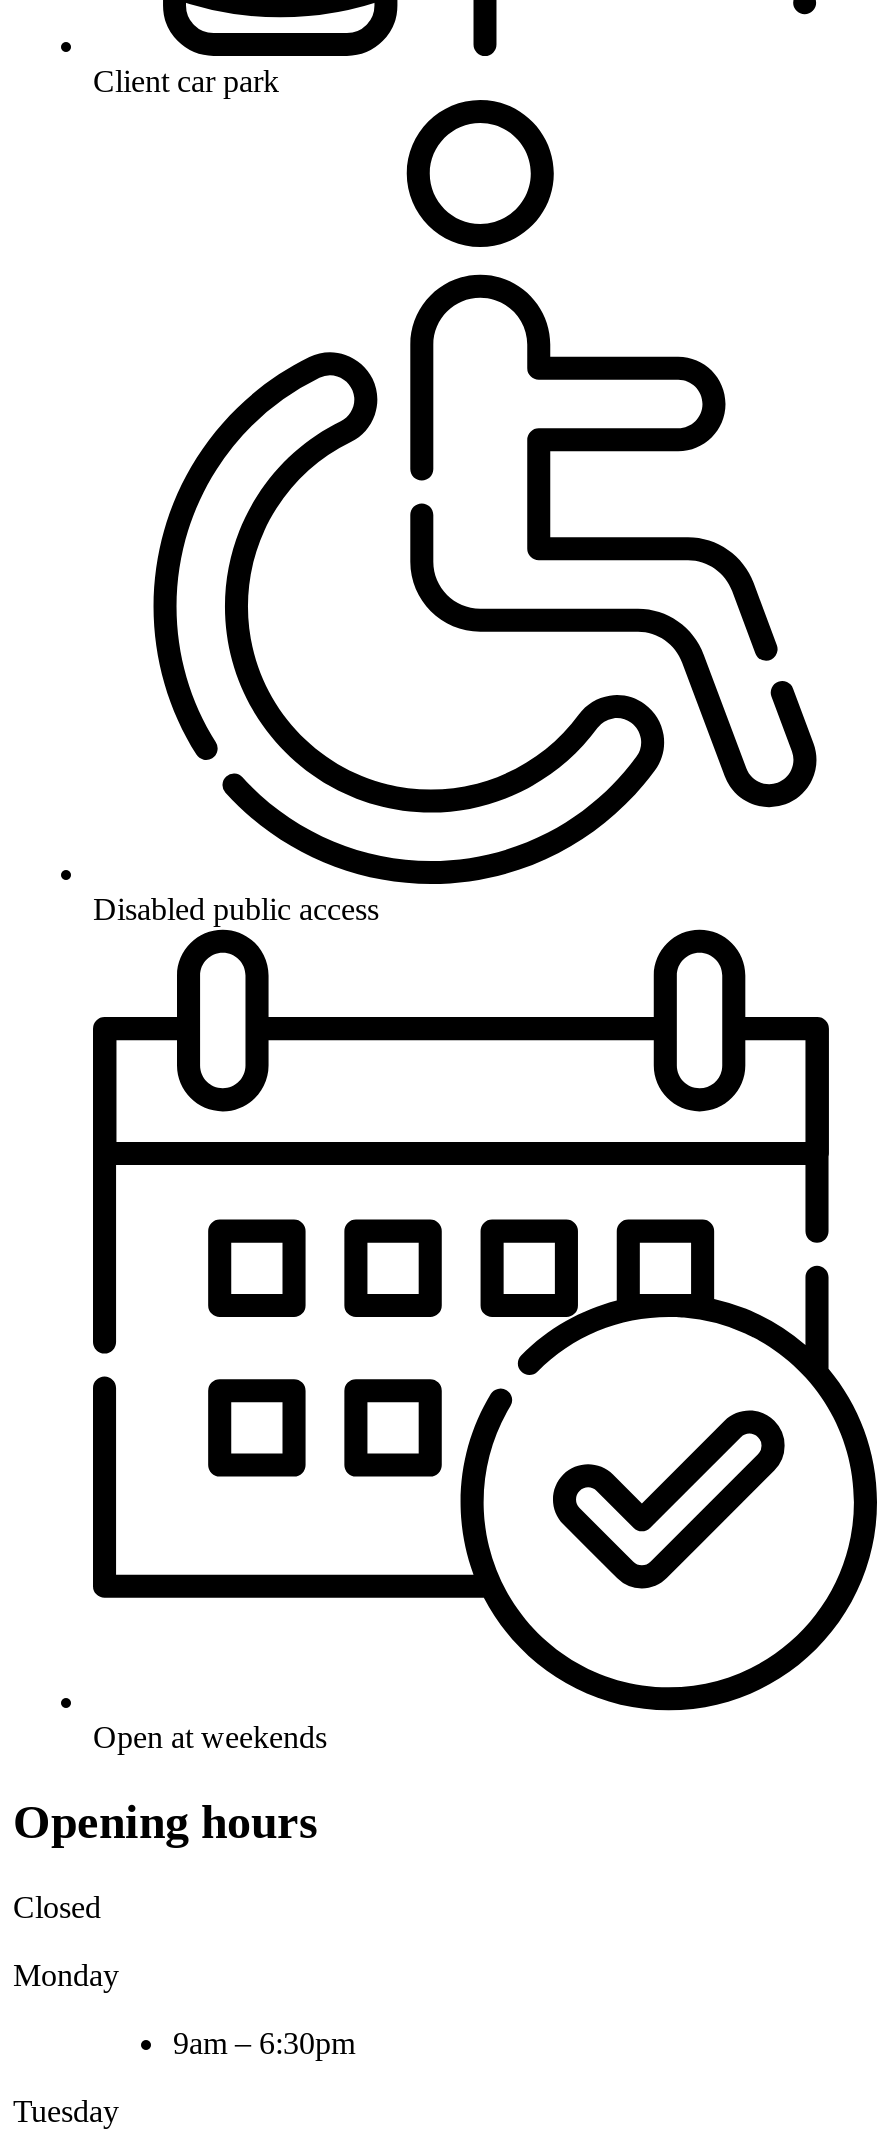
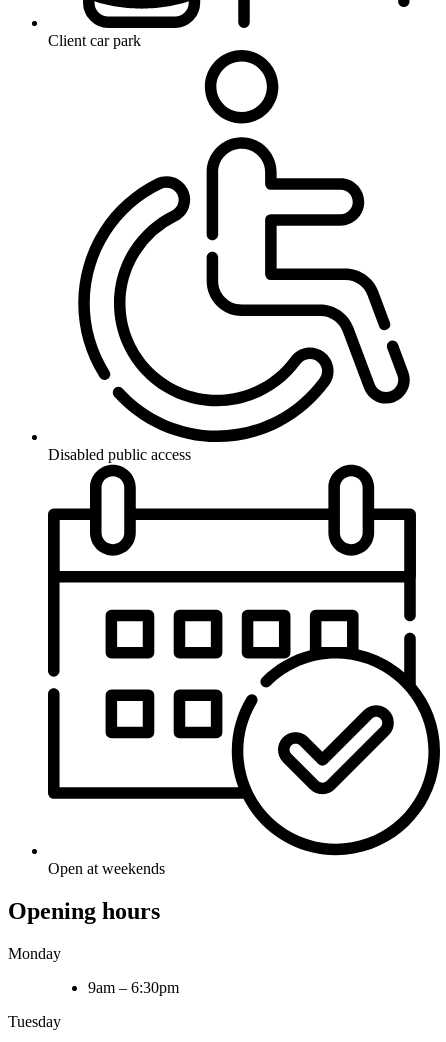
- Closed
